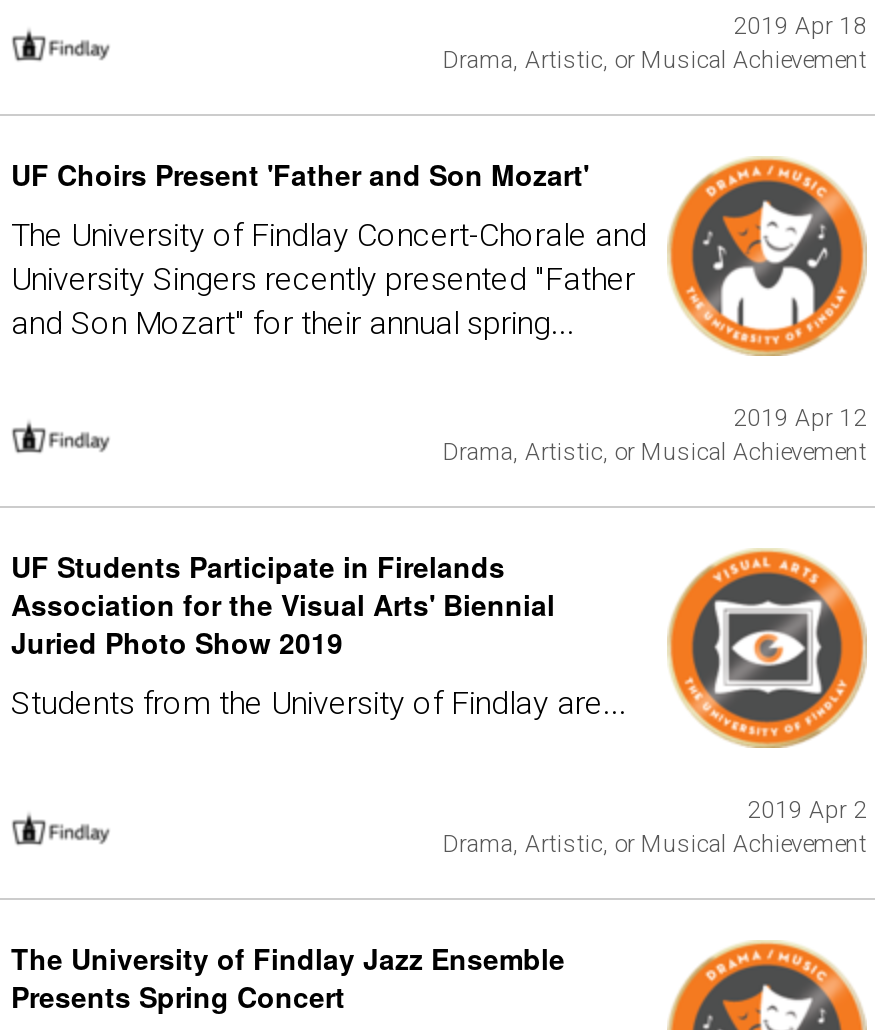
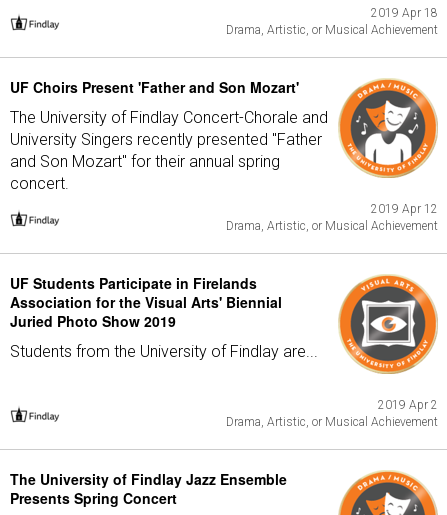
- and Son Mozart" for their annual spring...
+ and Son Mozart" for their annual spring
+ concert.
